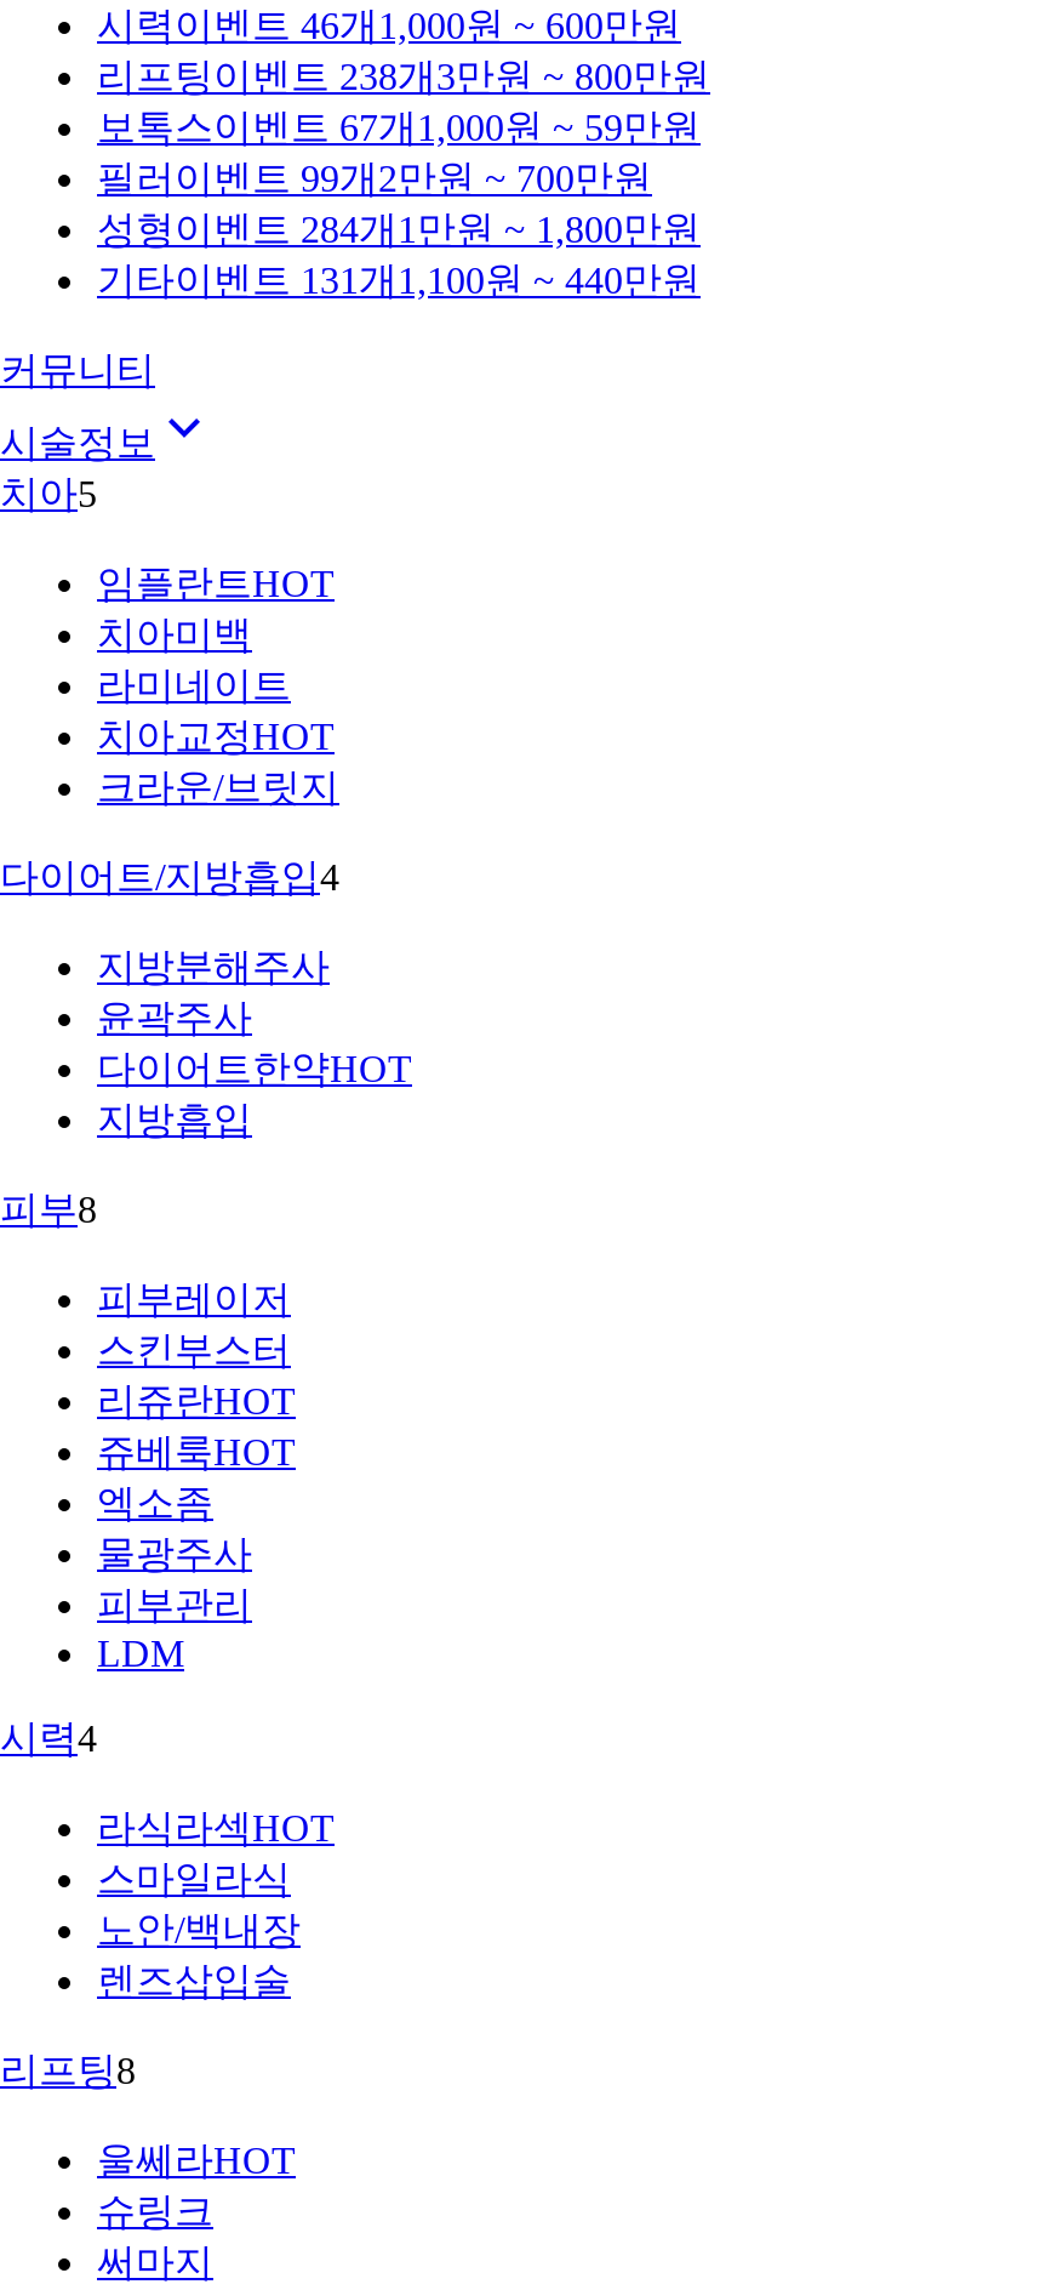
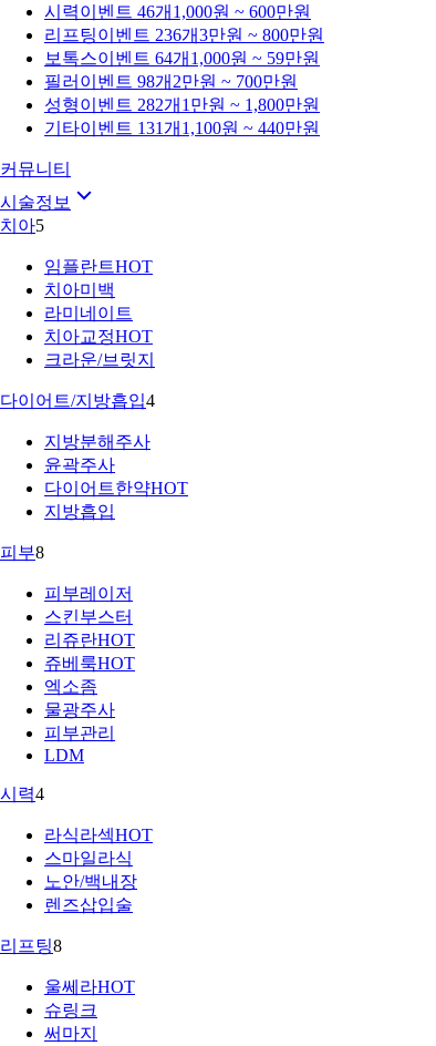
- 리프팅 이벤트 238개3만원 ~ 800만원
+ 리프팅 이벤트 236개3만원 ~ 800만원

- 보톡스 이벤트 67개 1,000원 ~ 59만원
+ 보톡스 이벤트 64개 1,000원 ~ 59만원

- 필러 이벤트 99개2만원 ~ 700만원
+ 필러 이벤트 98개2만원 ~ 700만원

- 성형 이벤트 284개 1만원 ~ 1,800만원
+ 성형 이벤트 282개 1만원 ~ 1,800만원
